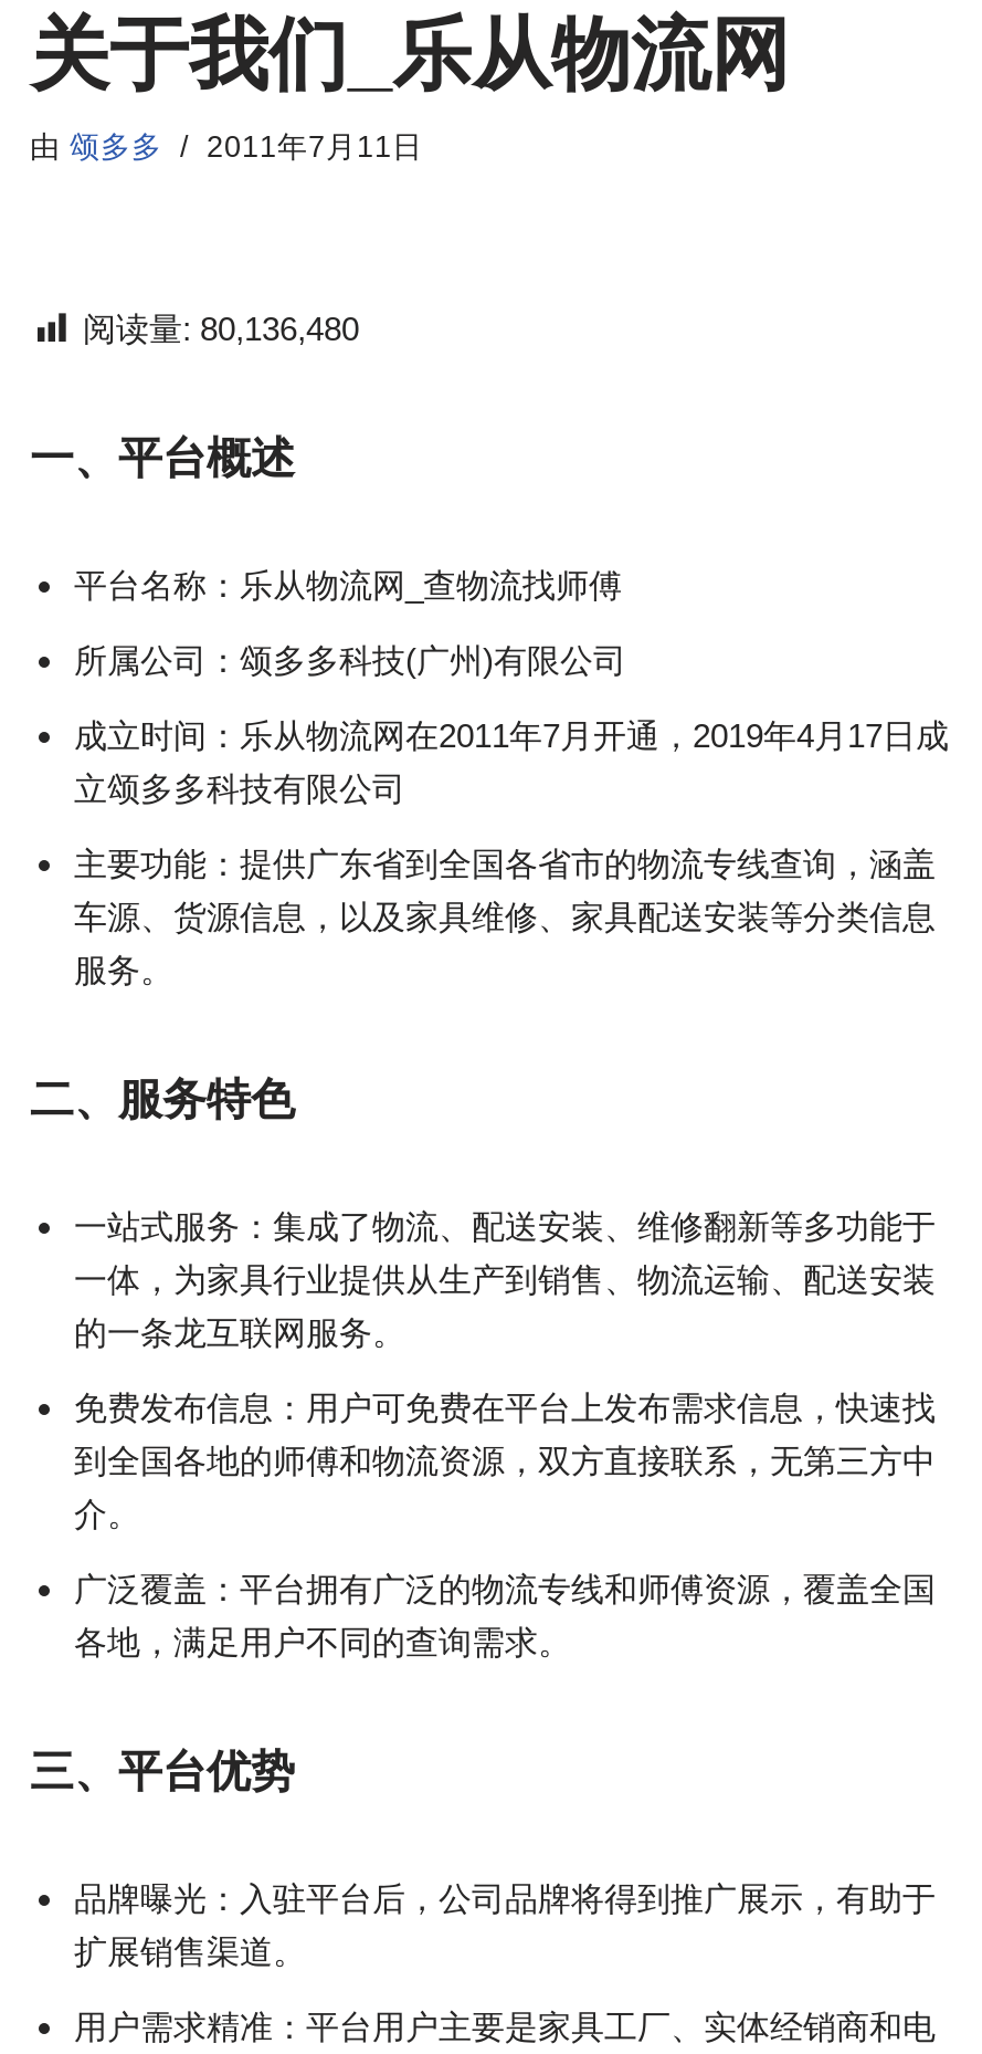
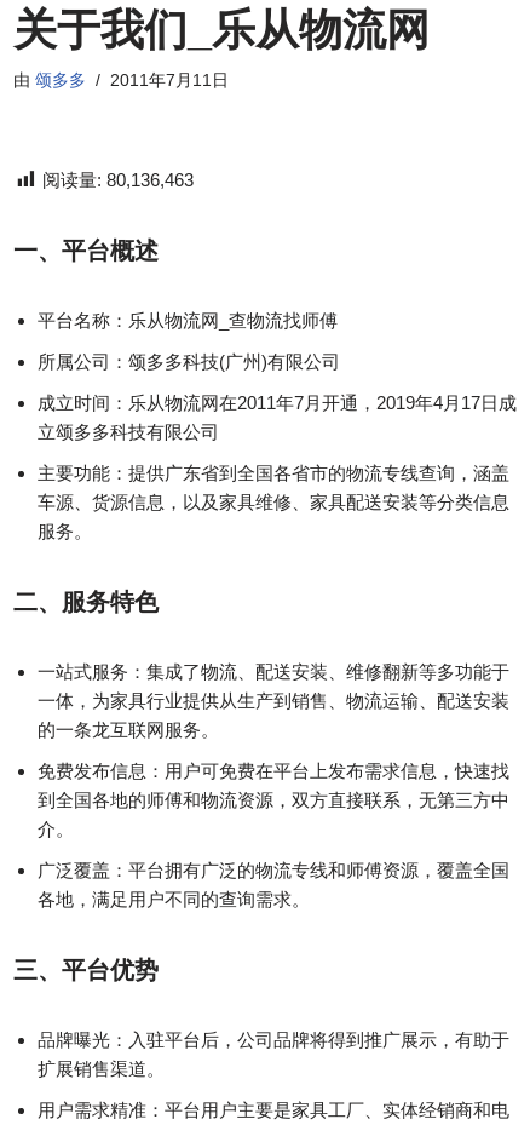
- 阅读量: 80,136,480
+ 阅读量: 80,136,463
